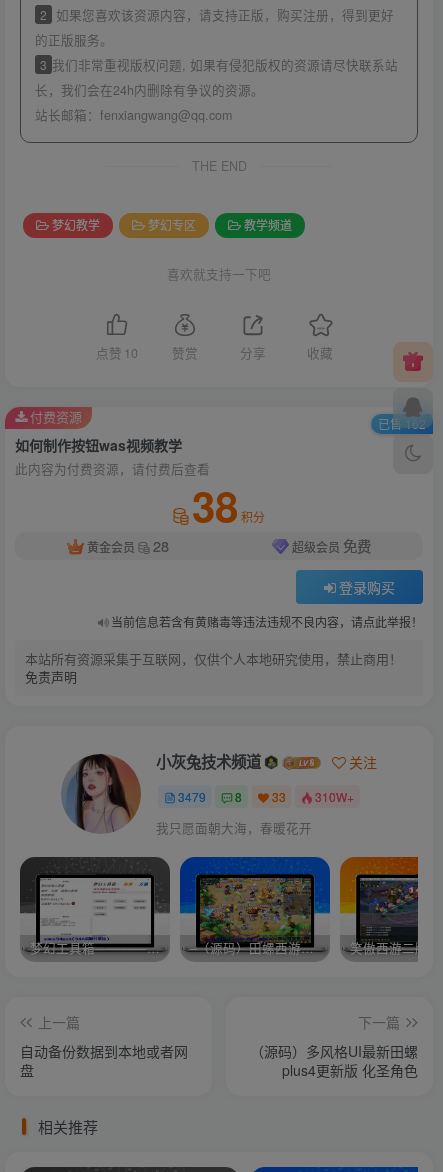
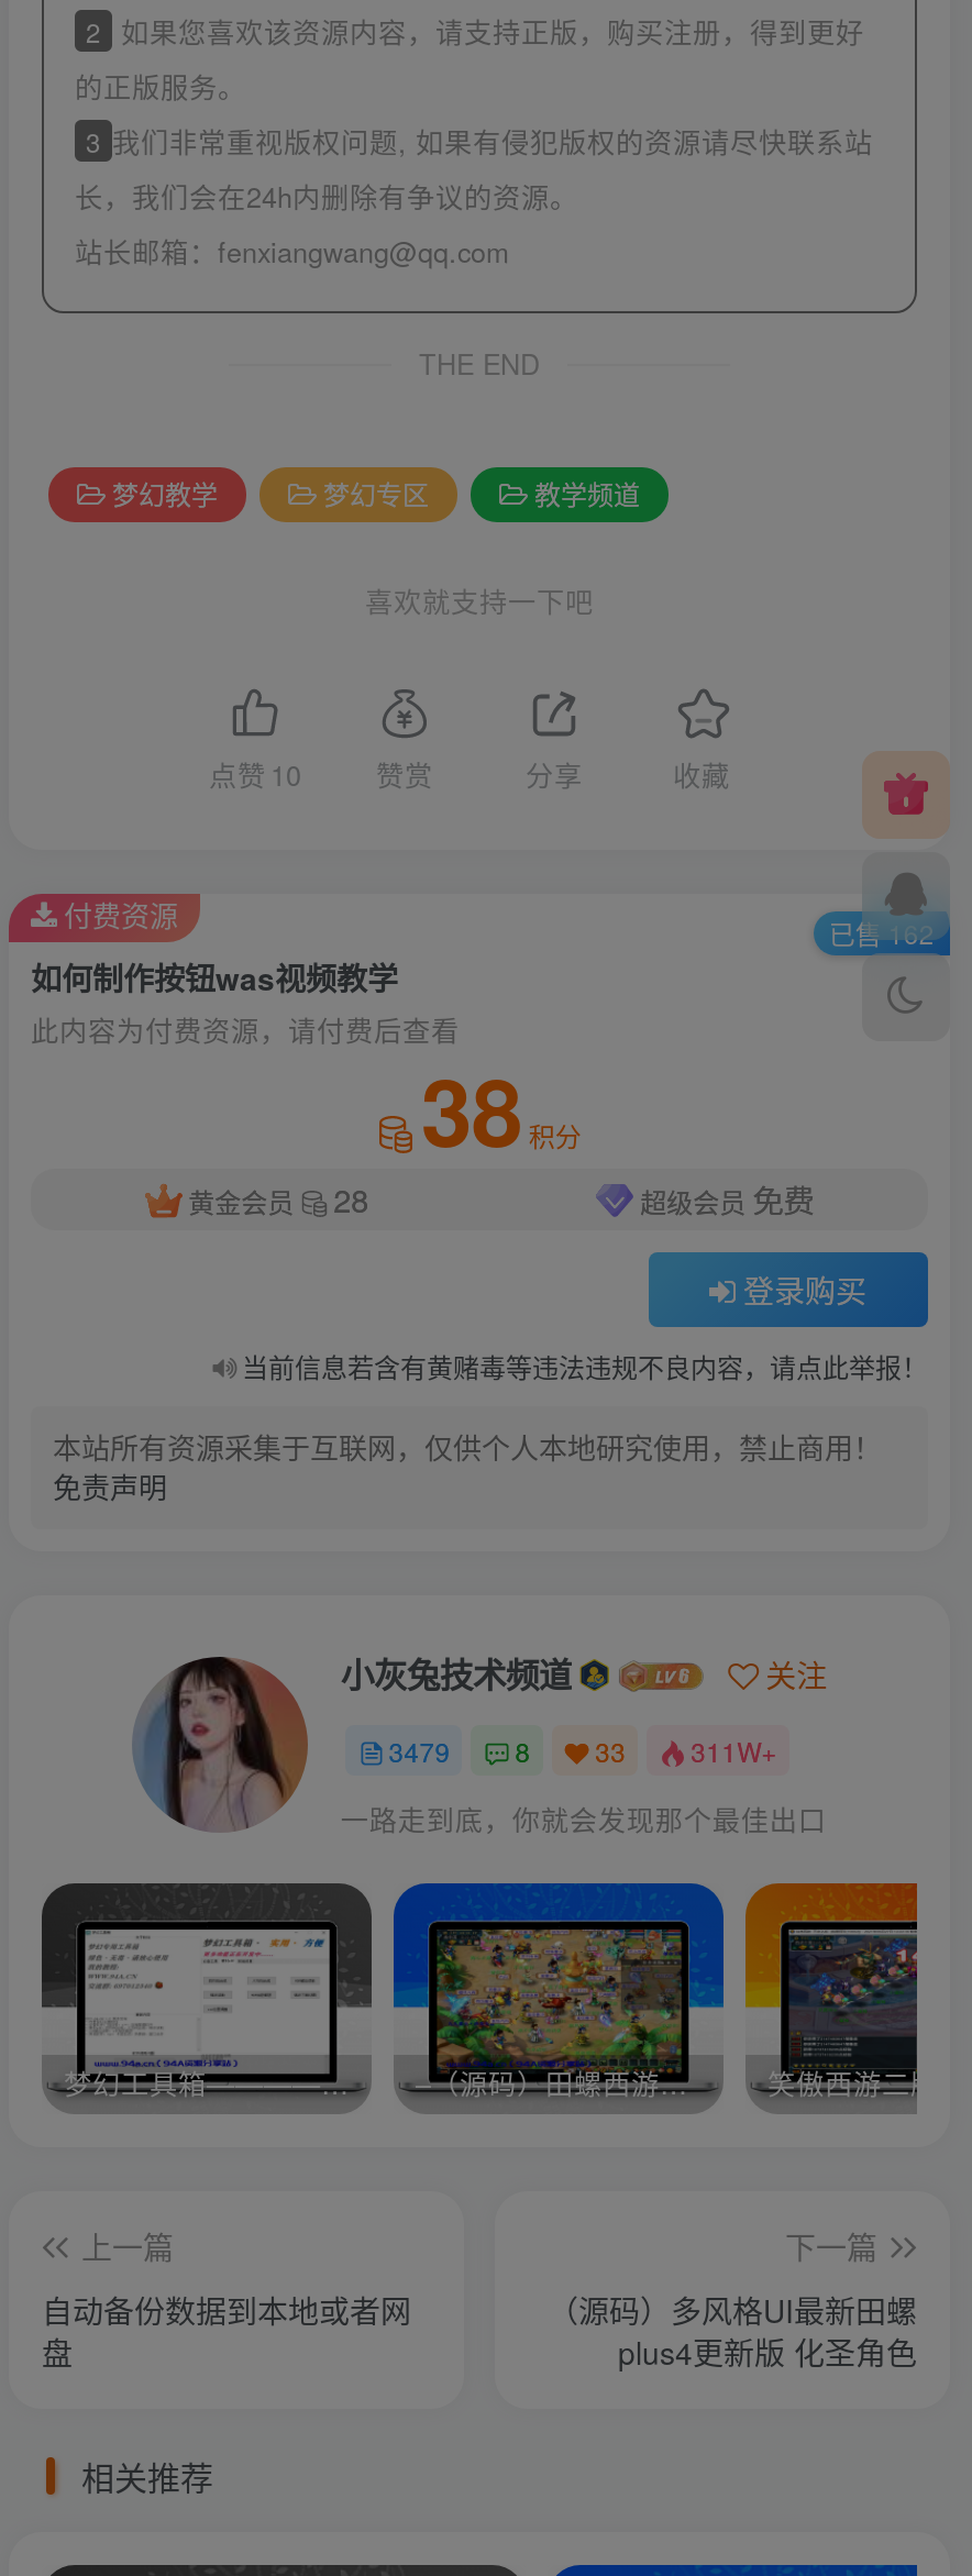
- 3479 8 33 310W+
+ 3479 8 33 311W+

- 我只愿面朝大海，春暖花开
+ 一路走到底，你就会发现那个最佳出口
